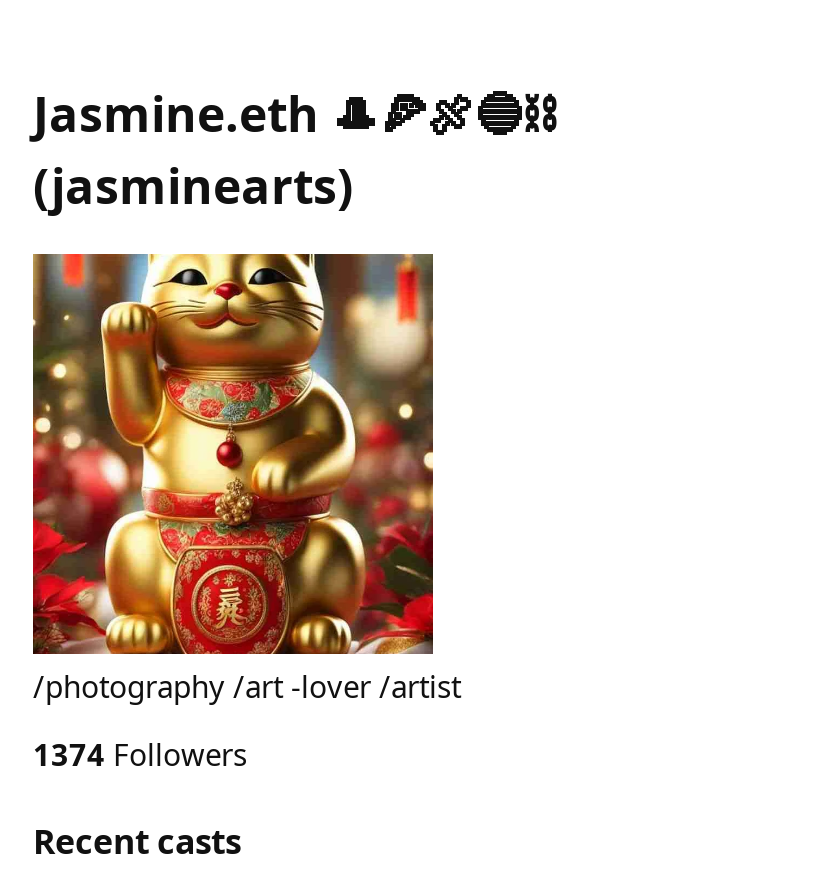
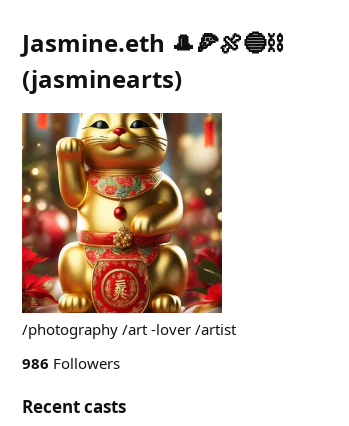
- 1374 Followers
+ 986 Followers
